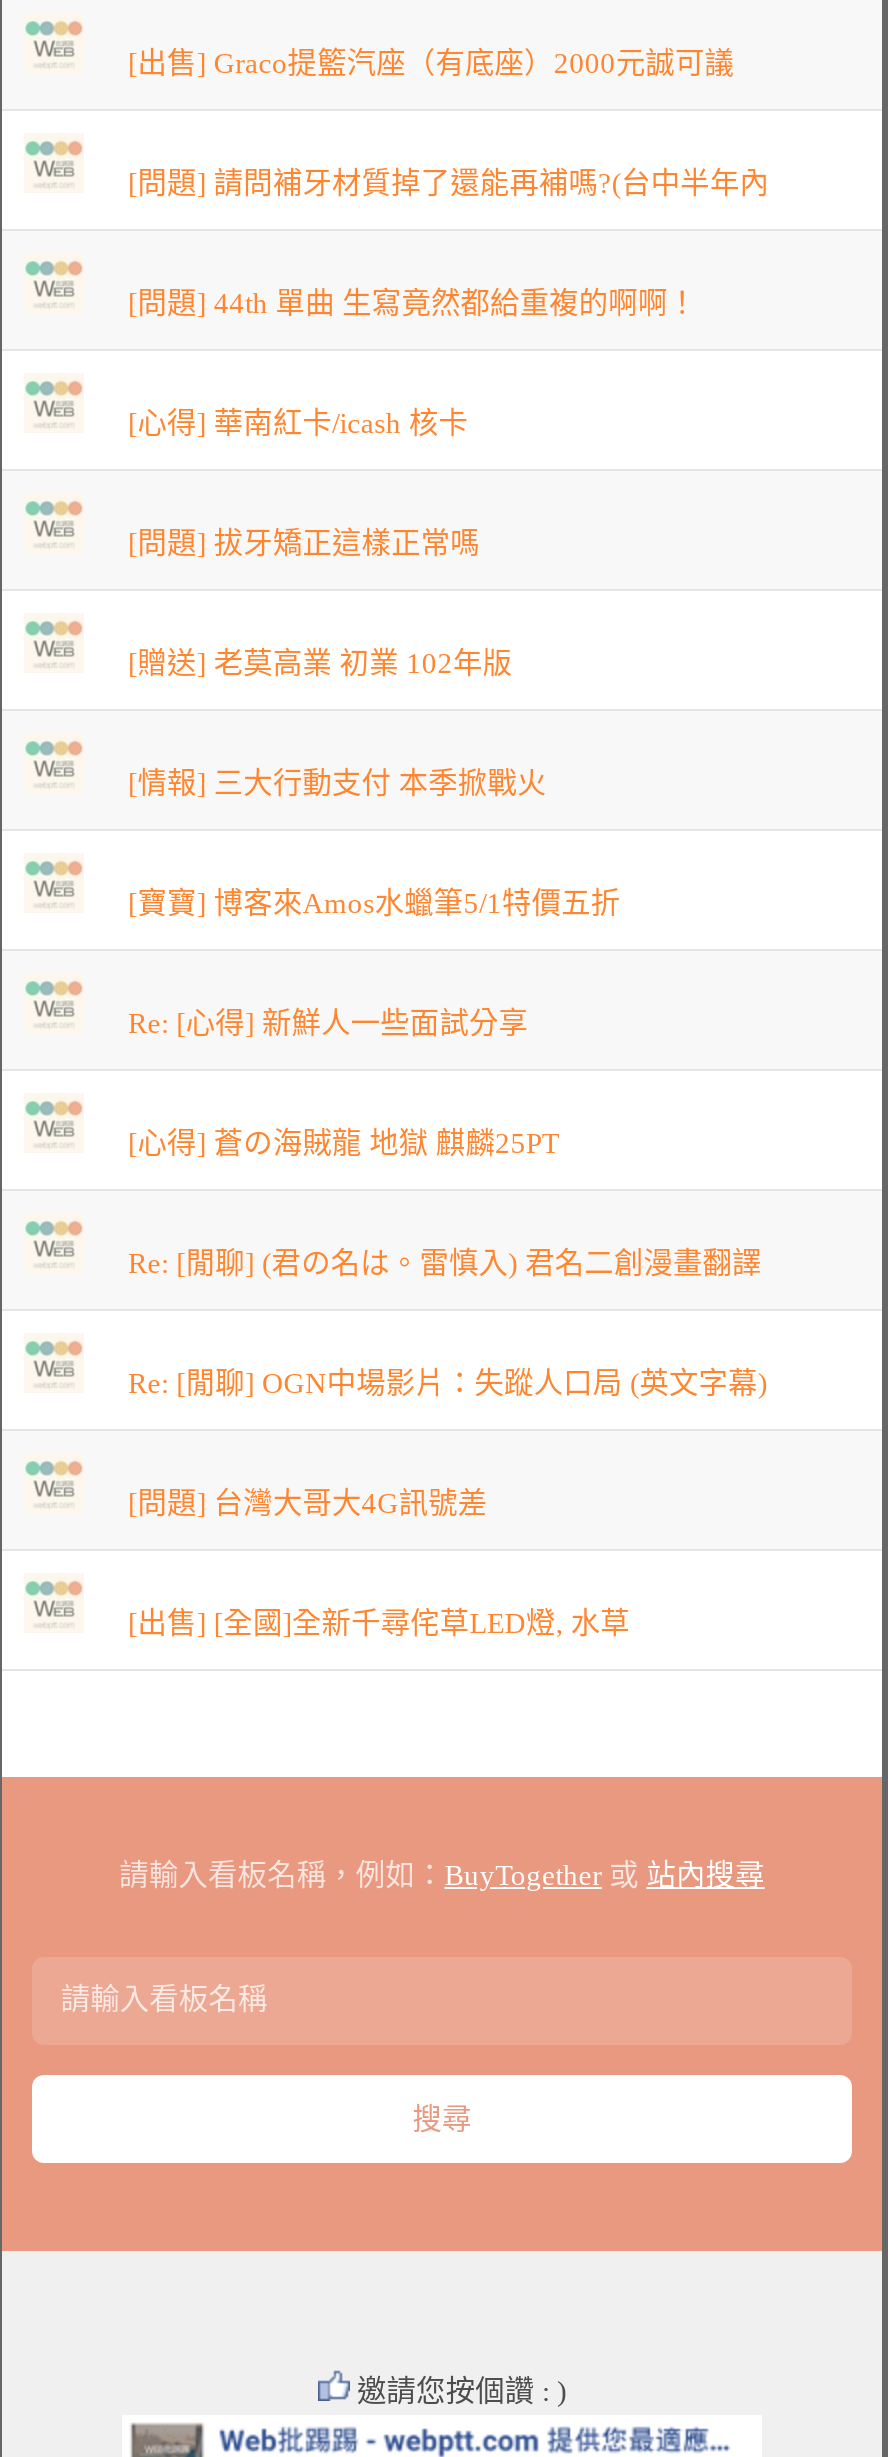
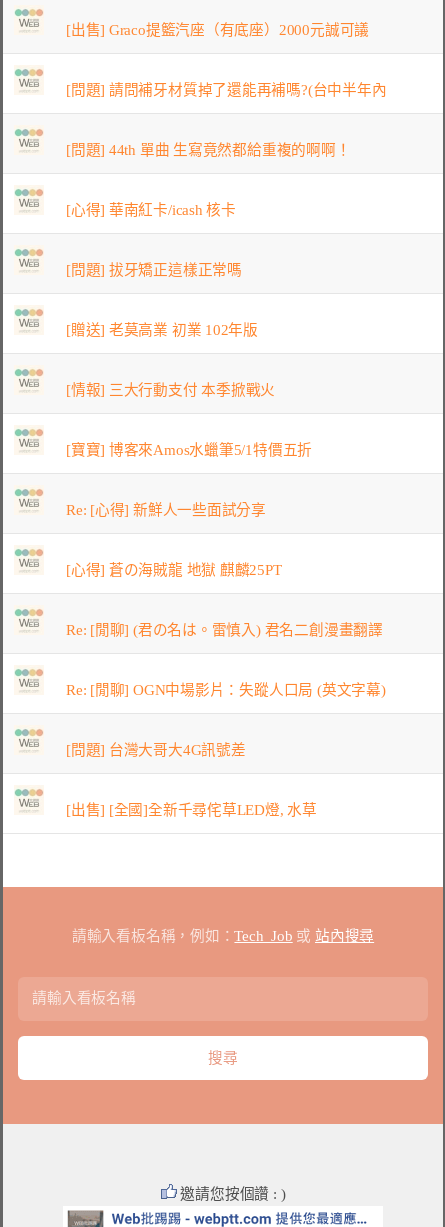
- 請輸入看板名稱，例如：BuyTogether或站內搜尋
+ 請輸入看板名稱，例如：Tech_Job或站內搜尋
